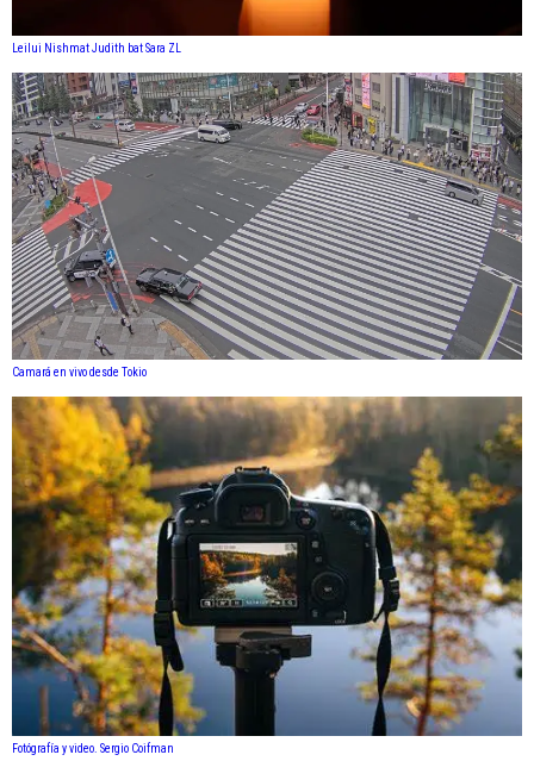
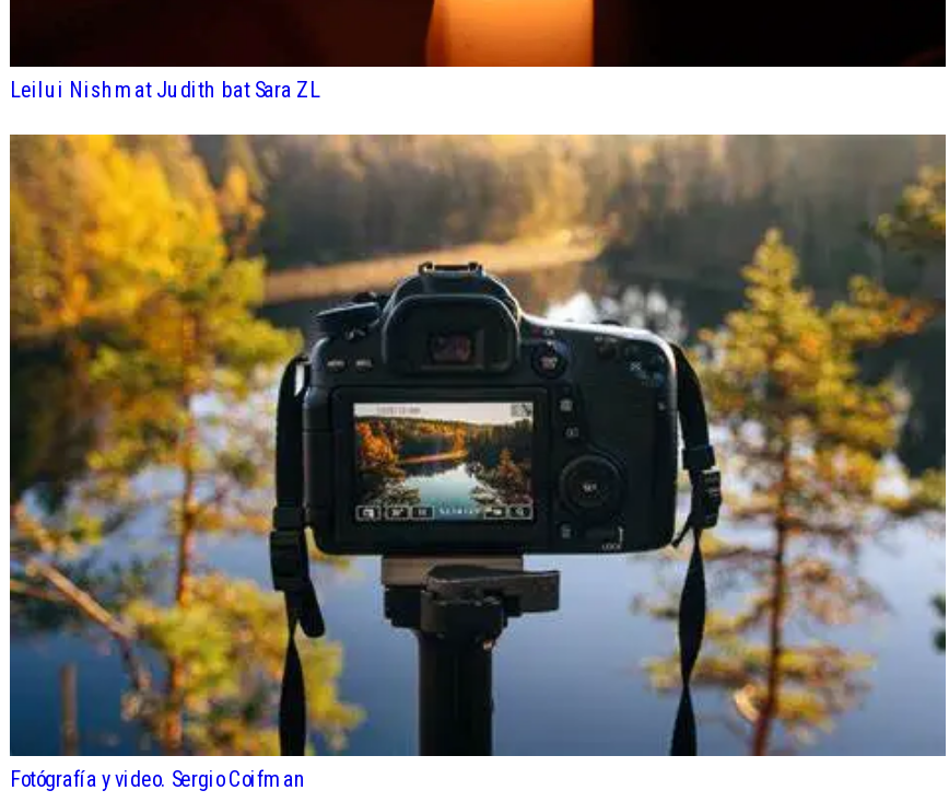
- [image]
- Camará en vivo desde Tokio
